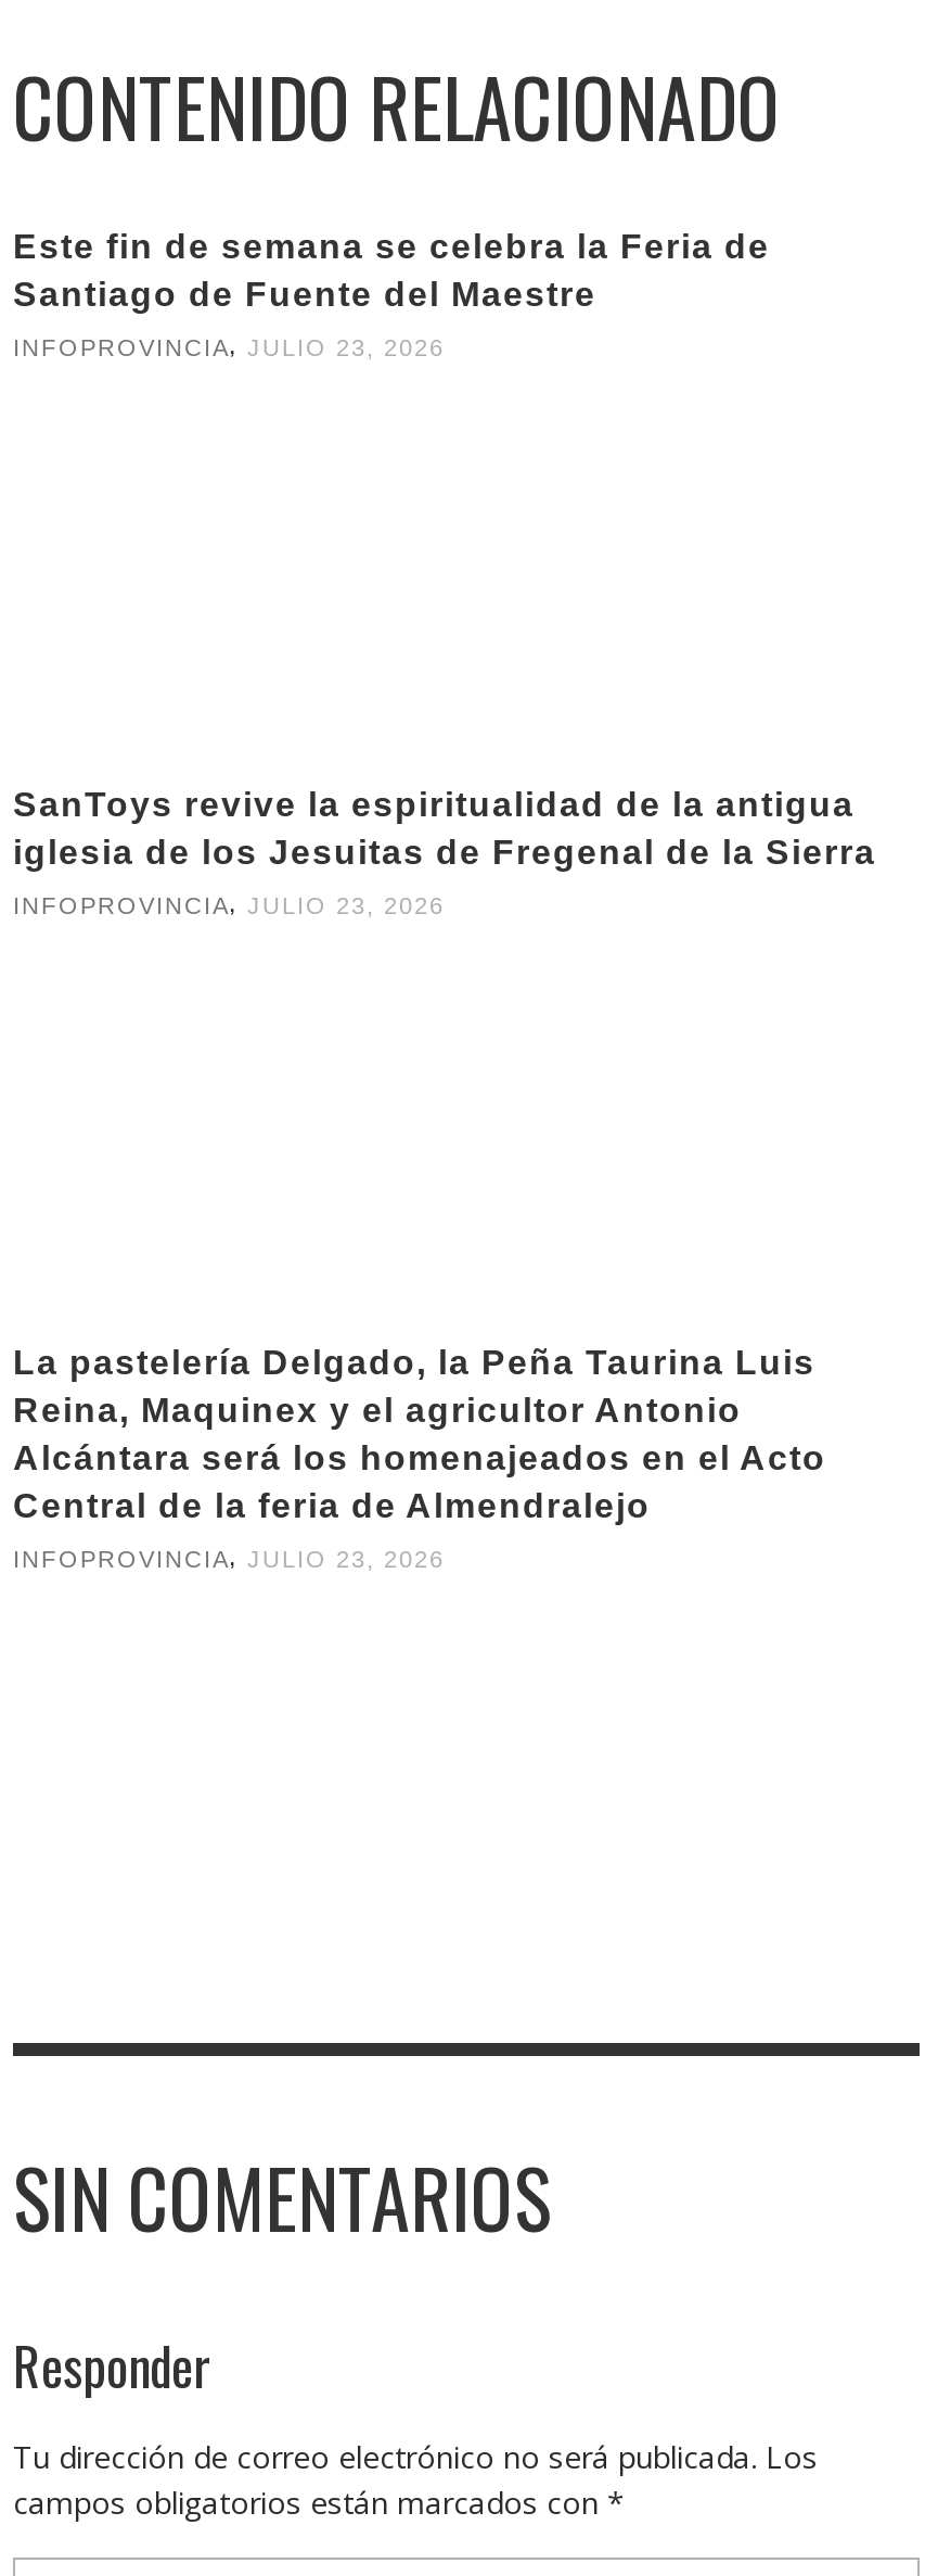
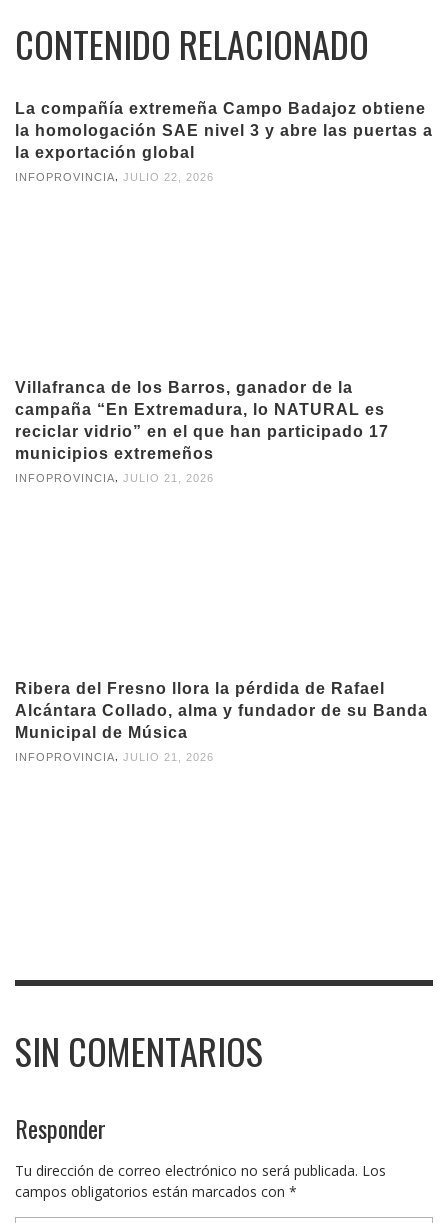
- Este fin de semana se celebra la Feria de
- Santiago de Fuente del Maestre
- INFOPROVINCIA, JULIO 23, 2026
+ La compañía extremeña Campo Badajoz obtiene
+ la homologación SAE nivel 3 y abre las puertas a
+ la exportación global
+ INFOPROVINCIA, JULIO 22, 2026

- SanToys revive la espiritualidad de la antigua
- iglesia de los Jesuitas de Fregenal de la Sierra
- INFOPROVINCIA, JULIO 23, 2026
+ Villafranca de los Barros, ganador de la
+ campaña “En Extremadura, lo NATURAL es
+ reciclar vidrio” en el que han participado 17
+ municipios extremeños
+ INFOPROVINCIA, JULIO 21, 2026

- La pastelería Delgado, la Peña Taurina Luis
- Reina, Maquinex y el agricultor Antonio
- Alcántara será los homenajeados en el Acto
- Central de la feria de Almendralejo
- INFOPROVINCIA, JULIO 23, 2026
+ Ribera del Fresno llora la pérdida de Rafael
+ Alcántara Collado, alma y fundador de su Banda
+ Municipal de Música
+ INFOPROVINCIA, JULIO 21, 2026
